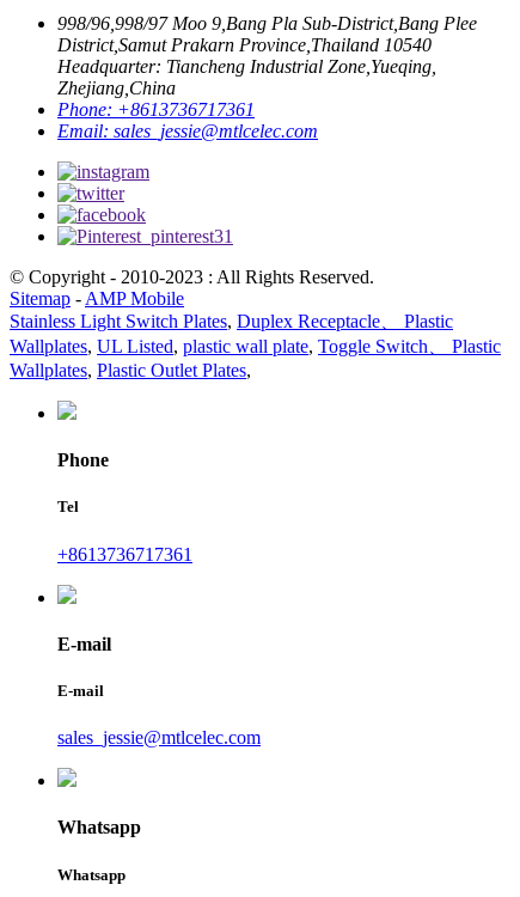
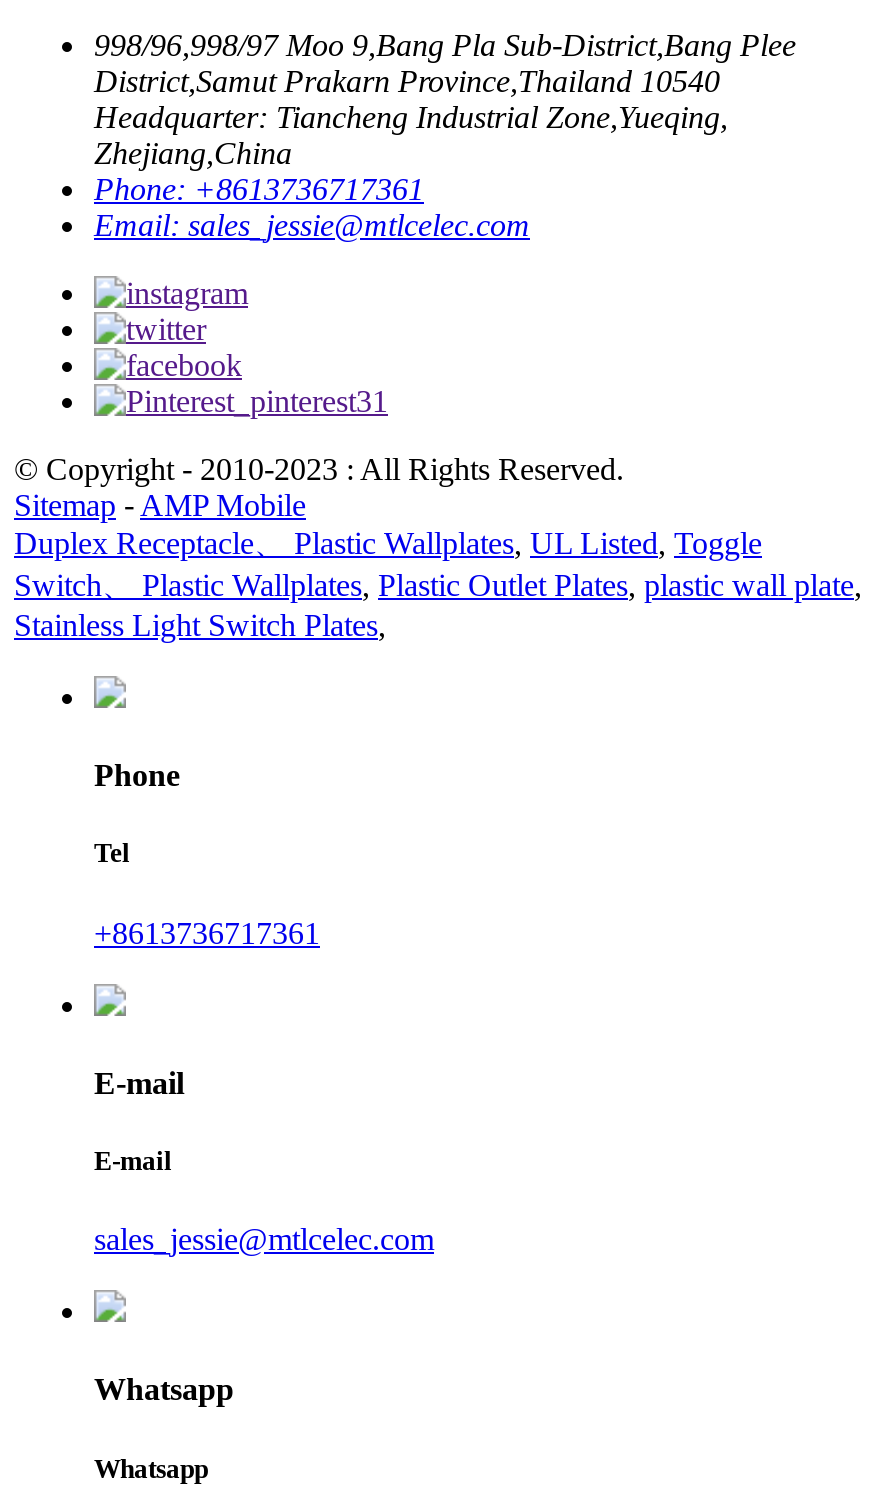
- Stainless Light Switch Plates, Duplex Receptacle、 Plastic
- Wallplates, UL Listed, plastic wall plate, Toggle Switch、 Plastic
- Wallplates, Plastic Outlet Plates,
+ Duplex Receptacle、 Plastic Wallplates, UL Listed, Toggle
+ Switch、 Plastic Wallplates, Plastic Outlet Plates, plastic wall plate,
+ Stainless Light Switch Plates,
